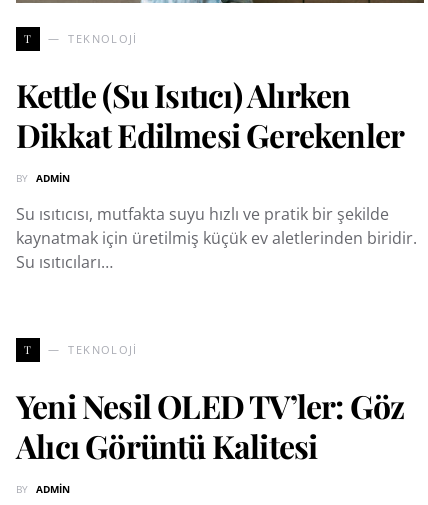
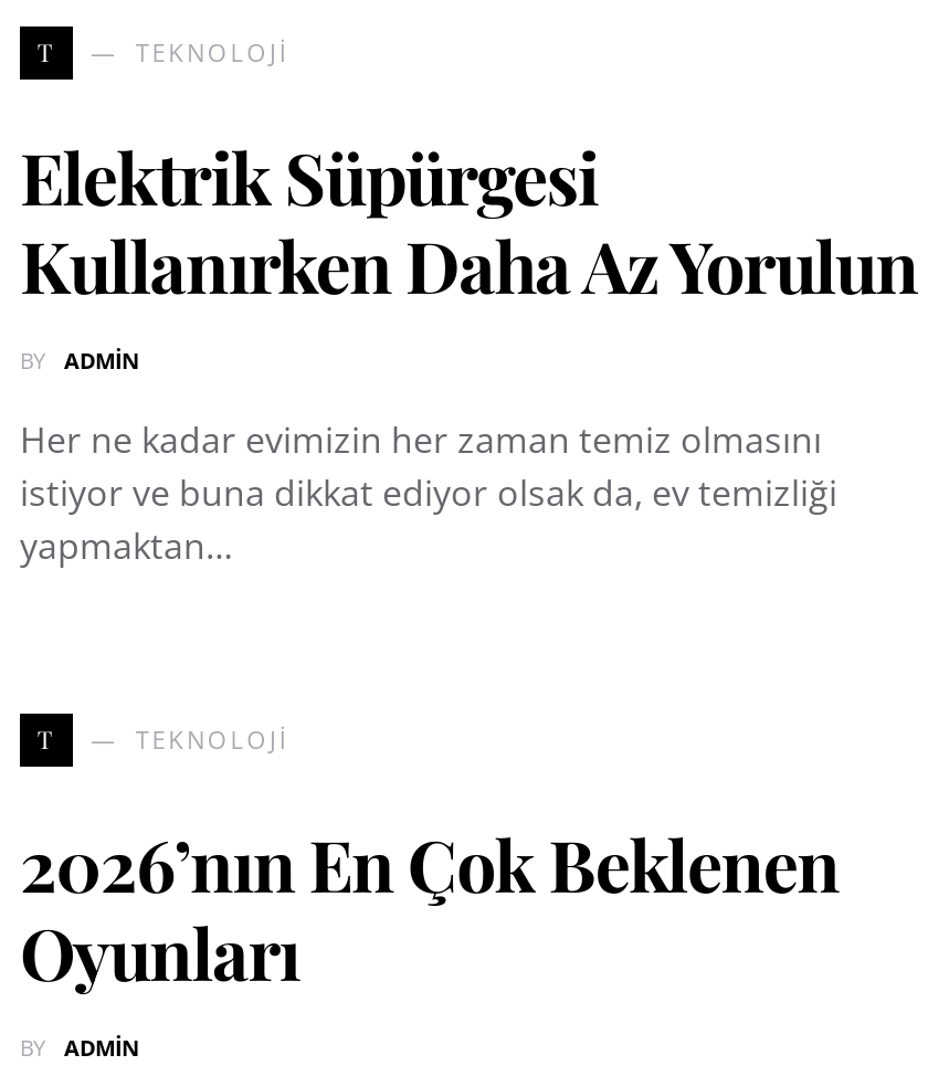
- Kettle (Su Isıtıcı) Alırken
- Dikkat Edilmesi Gerekenler
+ Elektrik Süpürgesi
+ Kullanırken Daha Az Yorulun

- Su ısıtıcısı, mutfakta suyu hızlı ve pratik bir şekilde
- kaynatmak için üretilmiş küçük ev aletlerinden biridir.
- Su ısıtıcıları…
+ Her ne kadar evimizin her zaman temiz olmasını
+ istiyor ve buna dikkat ediyor olsak da, ev temizliği
+ yapmaktan…

- Yeni Nesil OLED TV’ler: Göz
- Alıcı Görüntü Kalitesi
+ 2026’nın En Çok Beklenen
+ Oyunları
